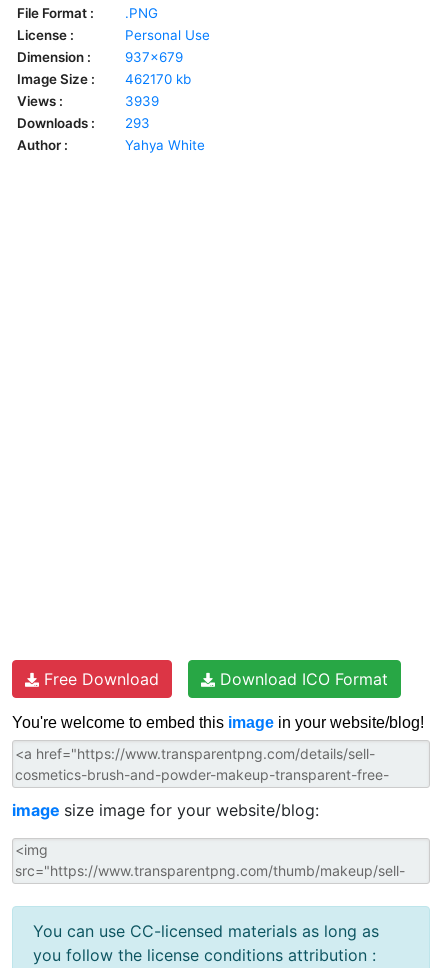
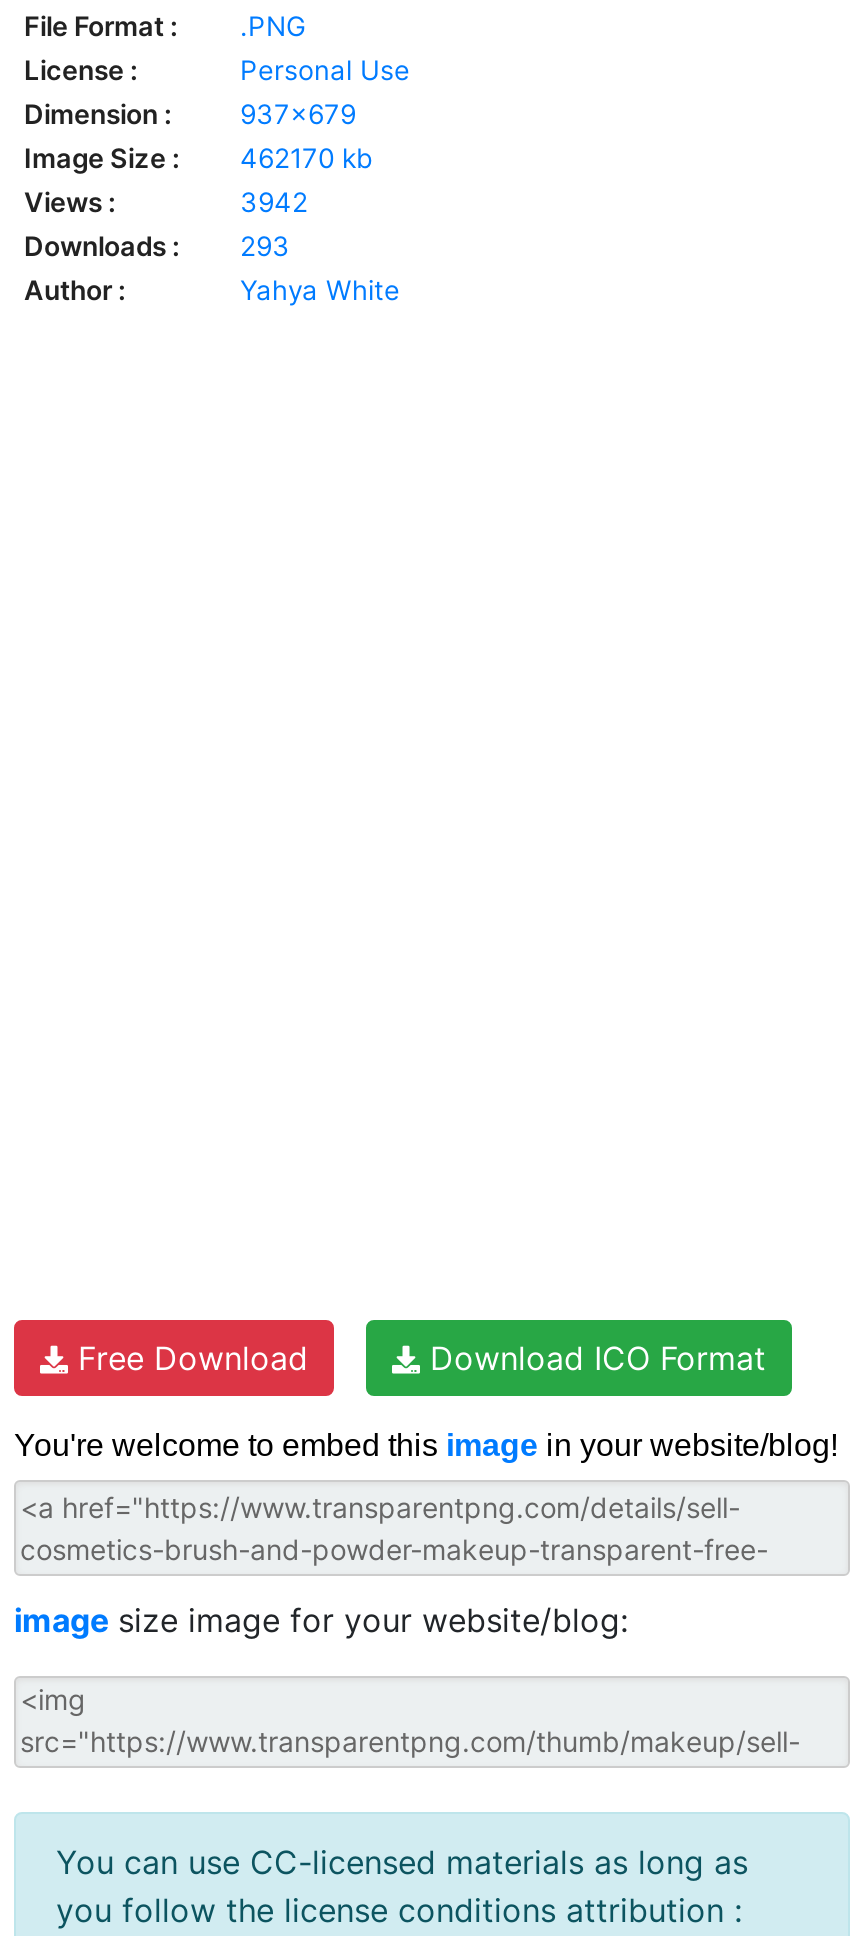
- 3939
+ 3942
